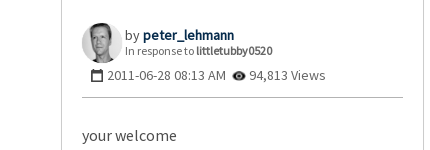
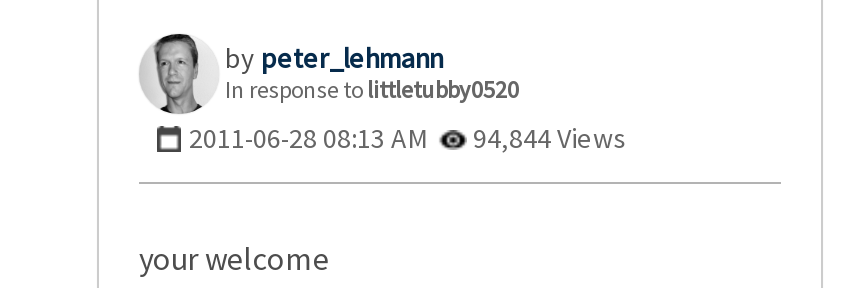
- 2011-06-28 08:13 AM 94,813 Views
+ 2011-06-28 08:13 AM 94,844 Views
